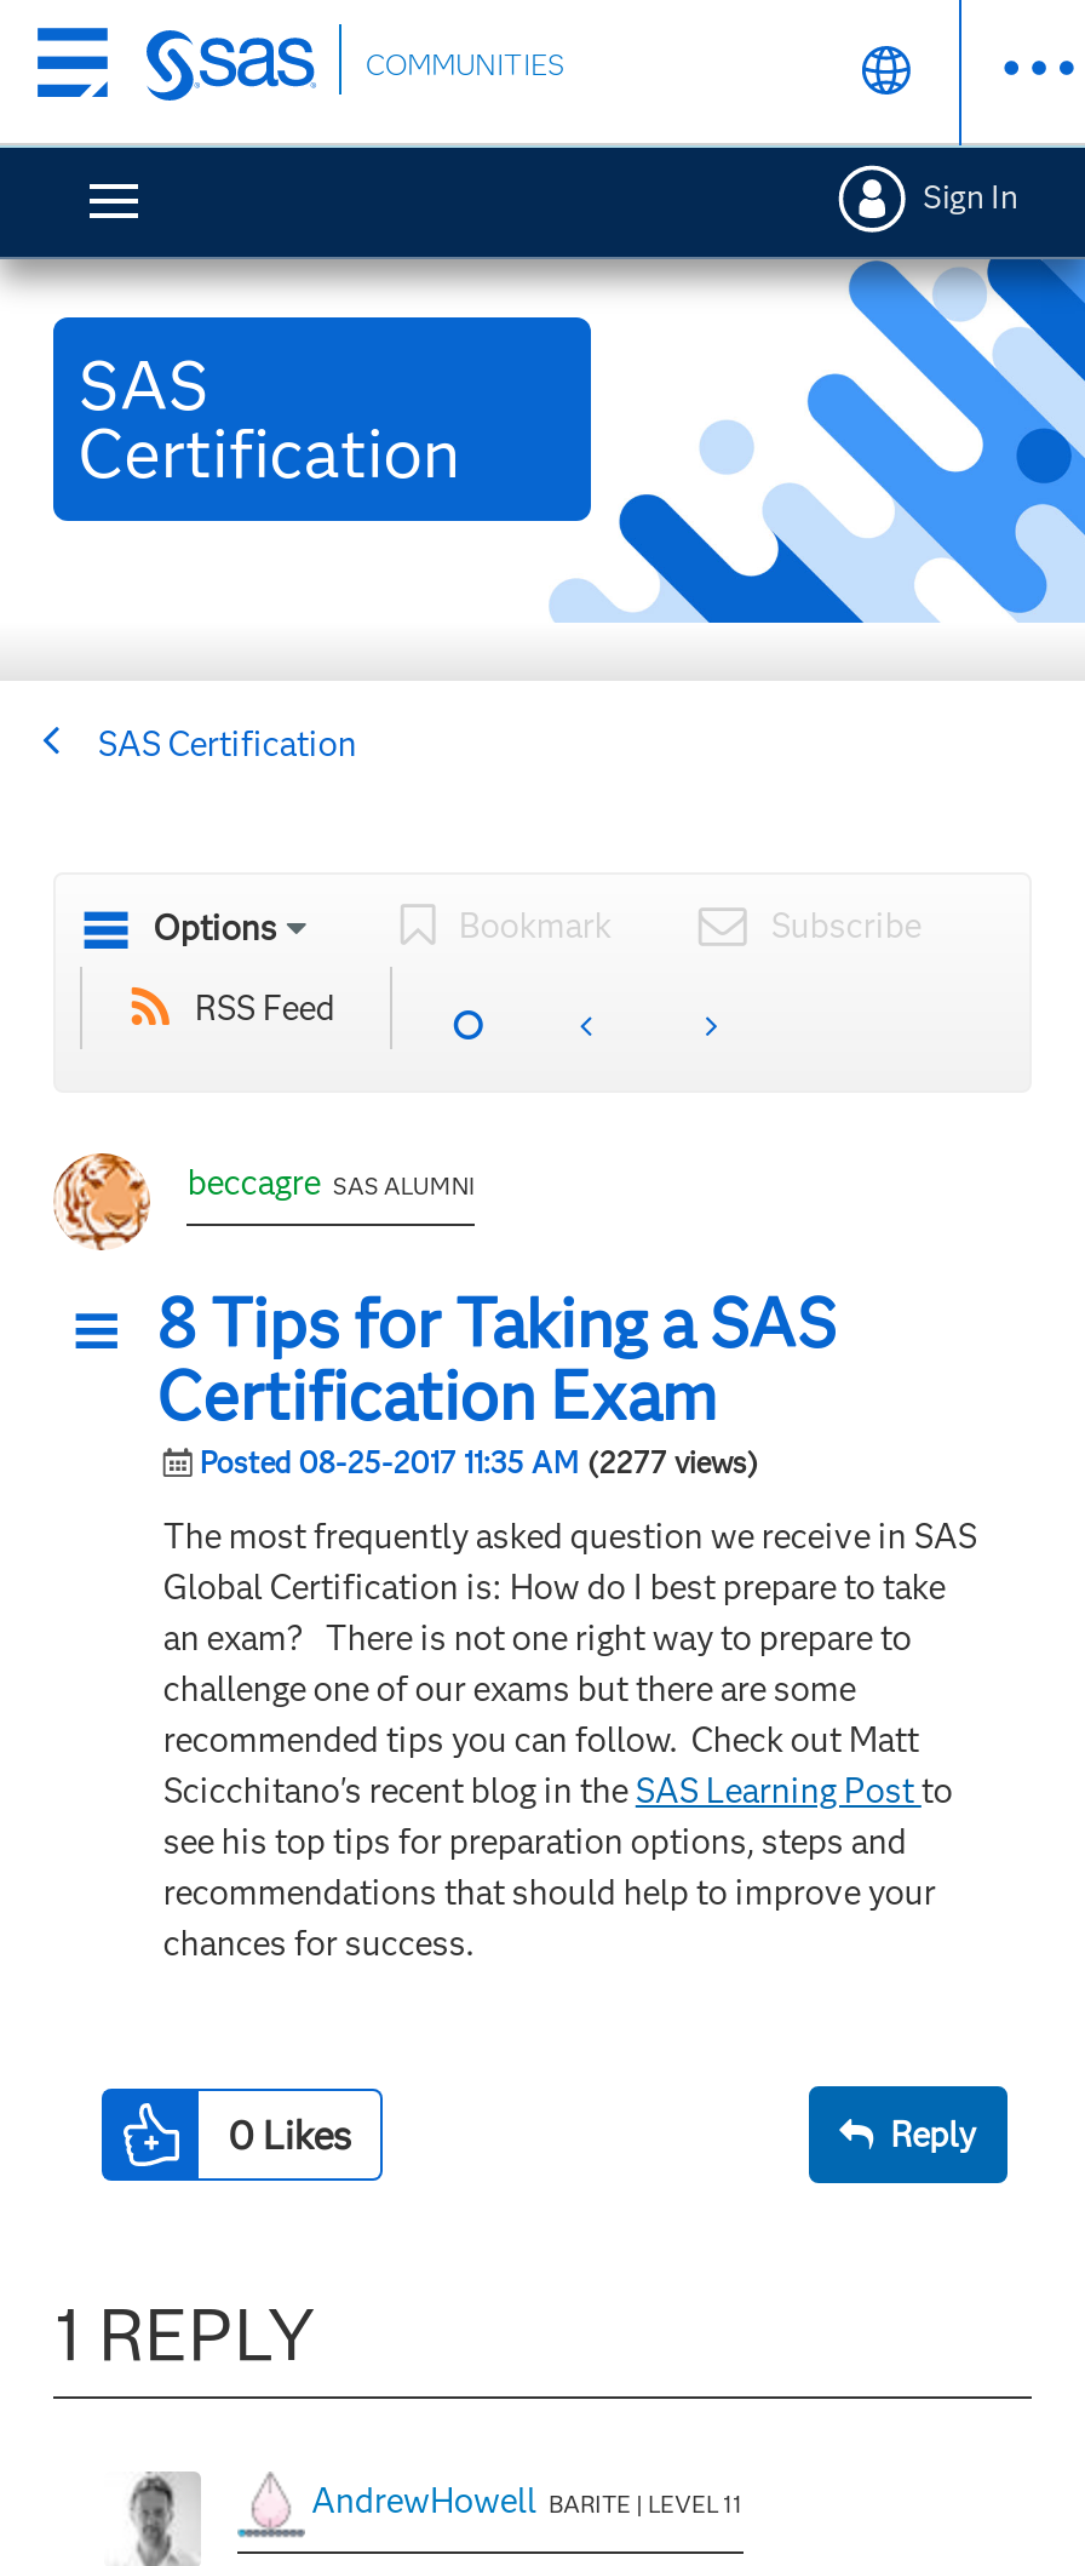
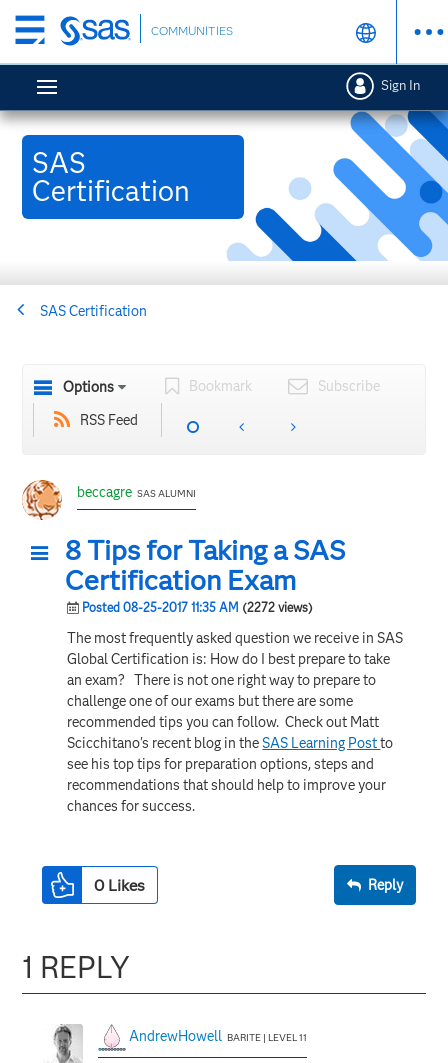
- Posted 08-25-2017 11:35 AM (2277 views)
+ Posted 08-25-2017 11:35 AM (2272 views)
